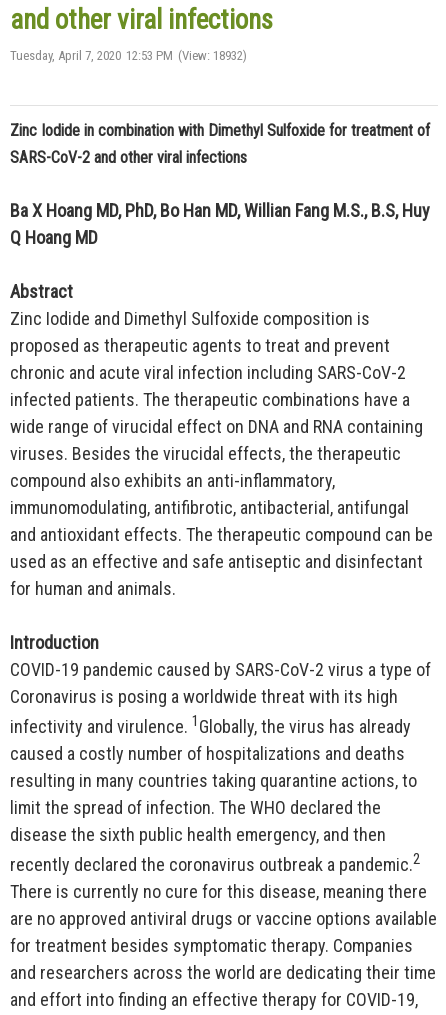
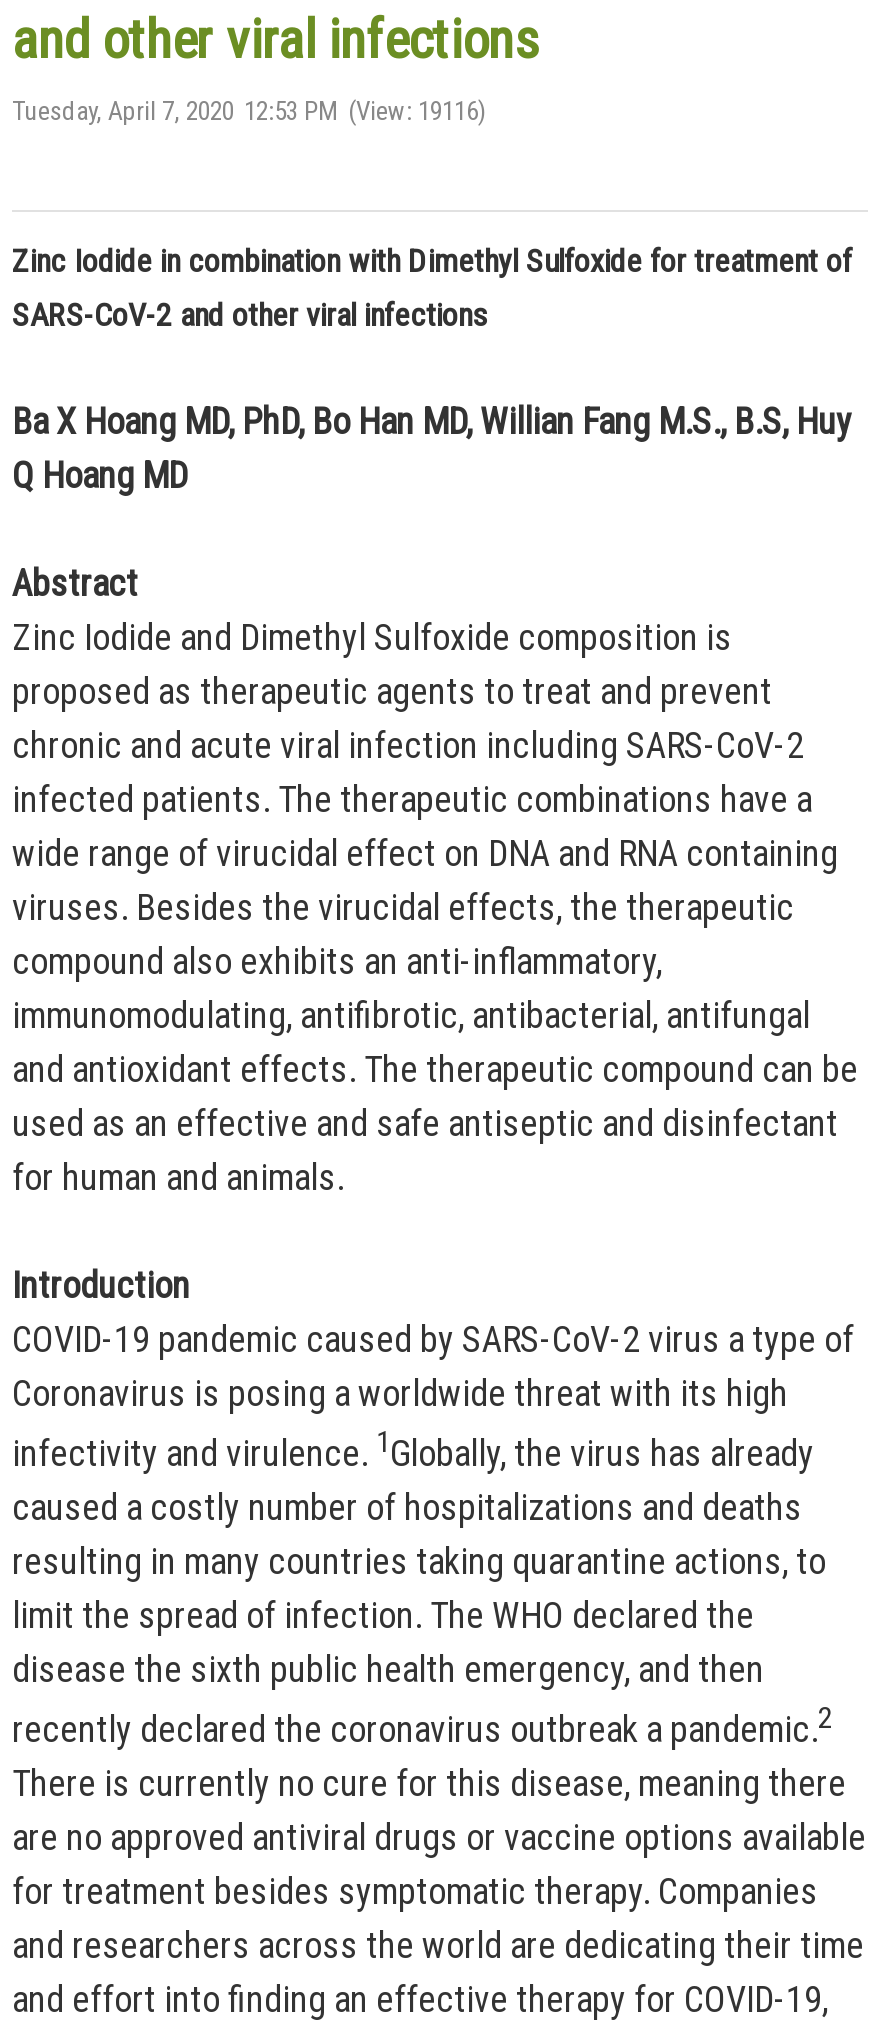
- Tuesday, April 7, 2020 12:53 PM (View: 18932)
+ Tuesday, April 7, 2020 12:53 PM (View: 19116)
